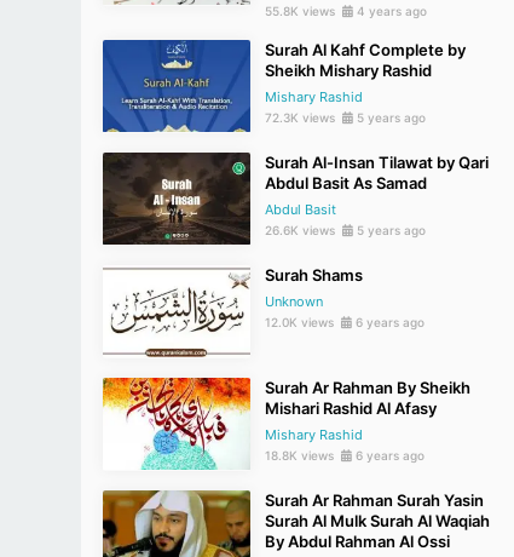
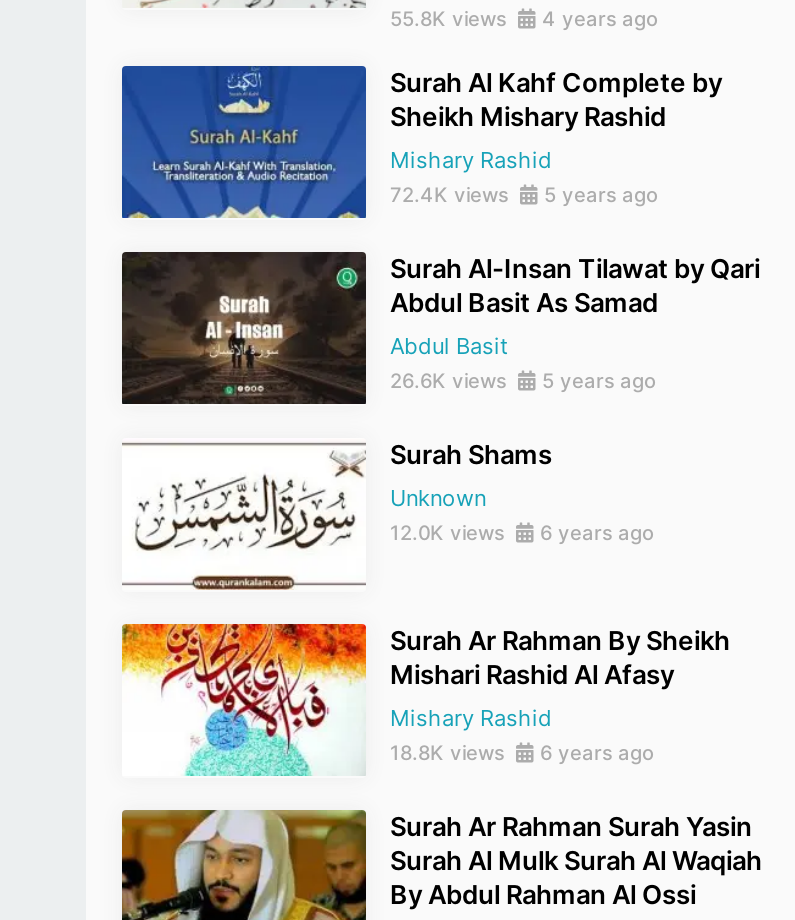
- 72.3K views 5 years ago
+ 72.4K views 5 years ago
